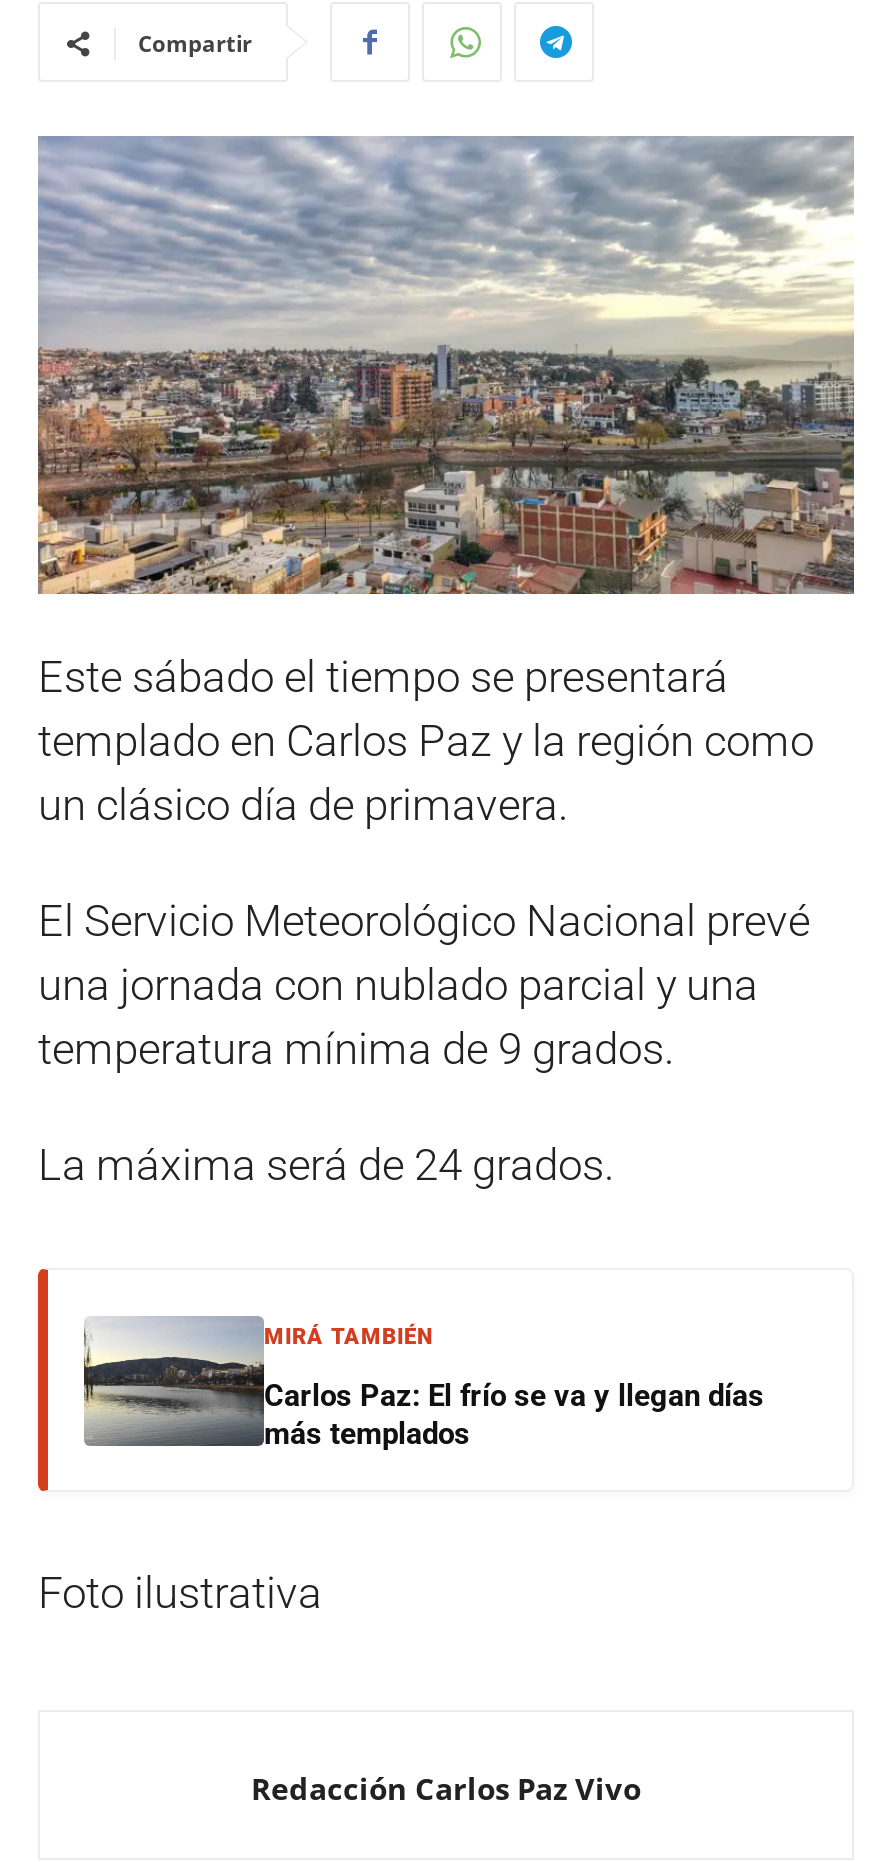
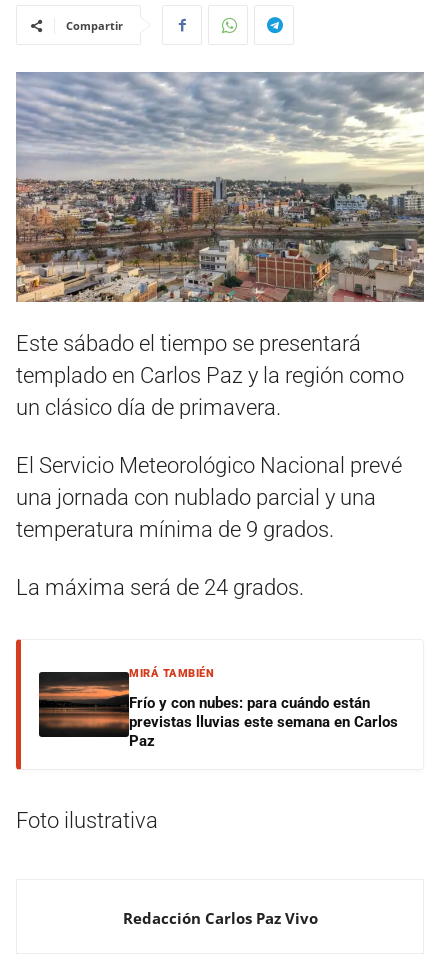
- [image]
- Carlos Paz: El frío se va y llegan días
- más templados
+ [image]
+ Frío y con nubes: para cuándo están
+ previstas lluvias este semana en Carlos
+ Paz
